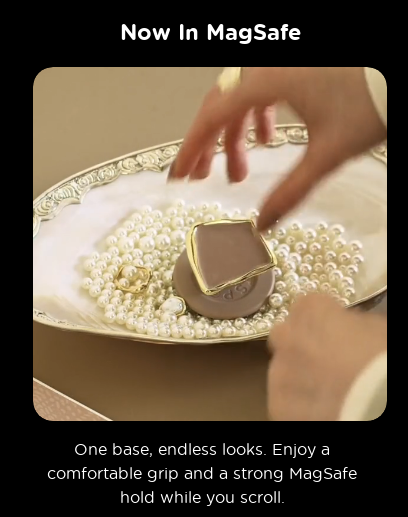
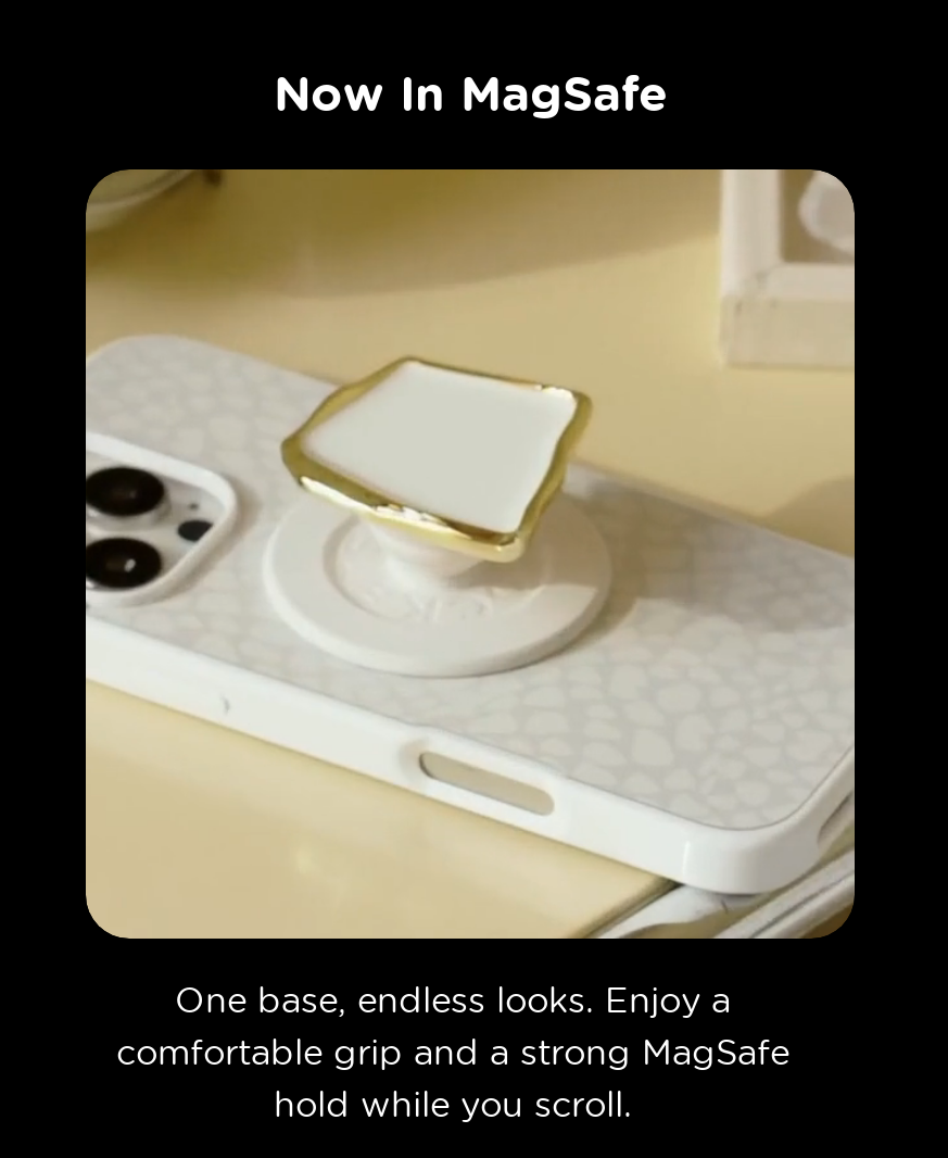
- [image]
+ [image]
